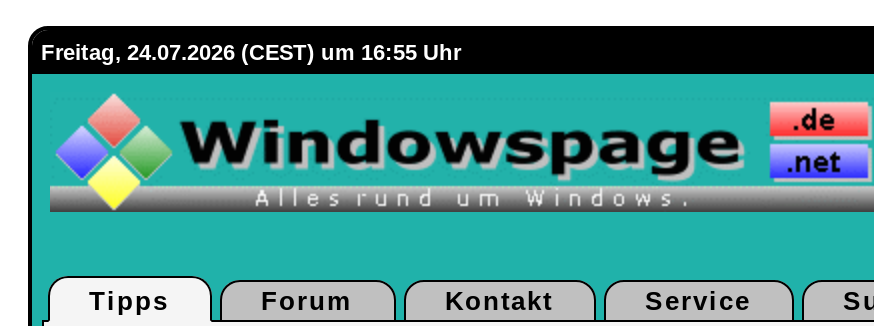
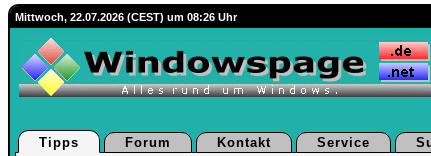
- Freitag, 24.07.2026 (CEST) um 16:55 Uhr
+ Mittwoch, 22.07.2026 (CEST) um 08:26 Uhr
